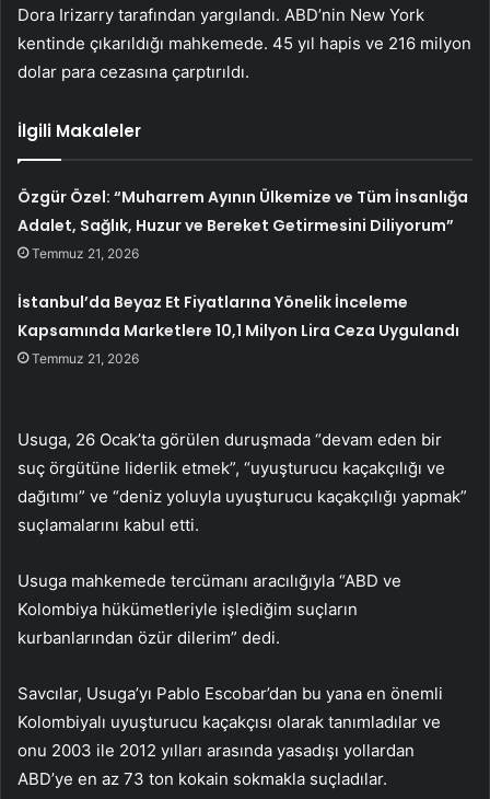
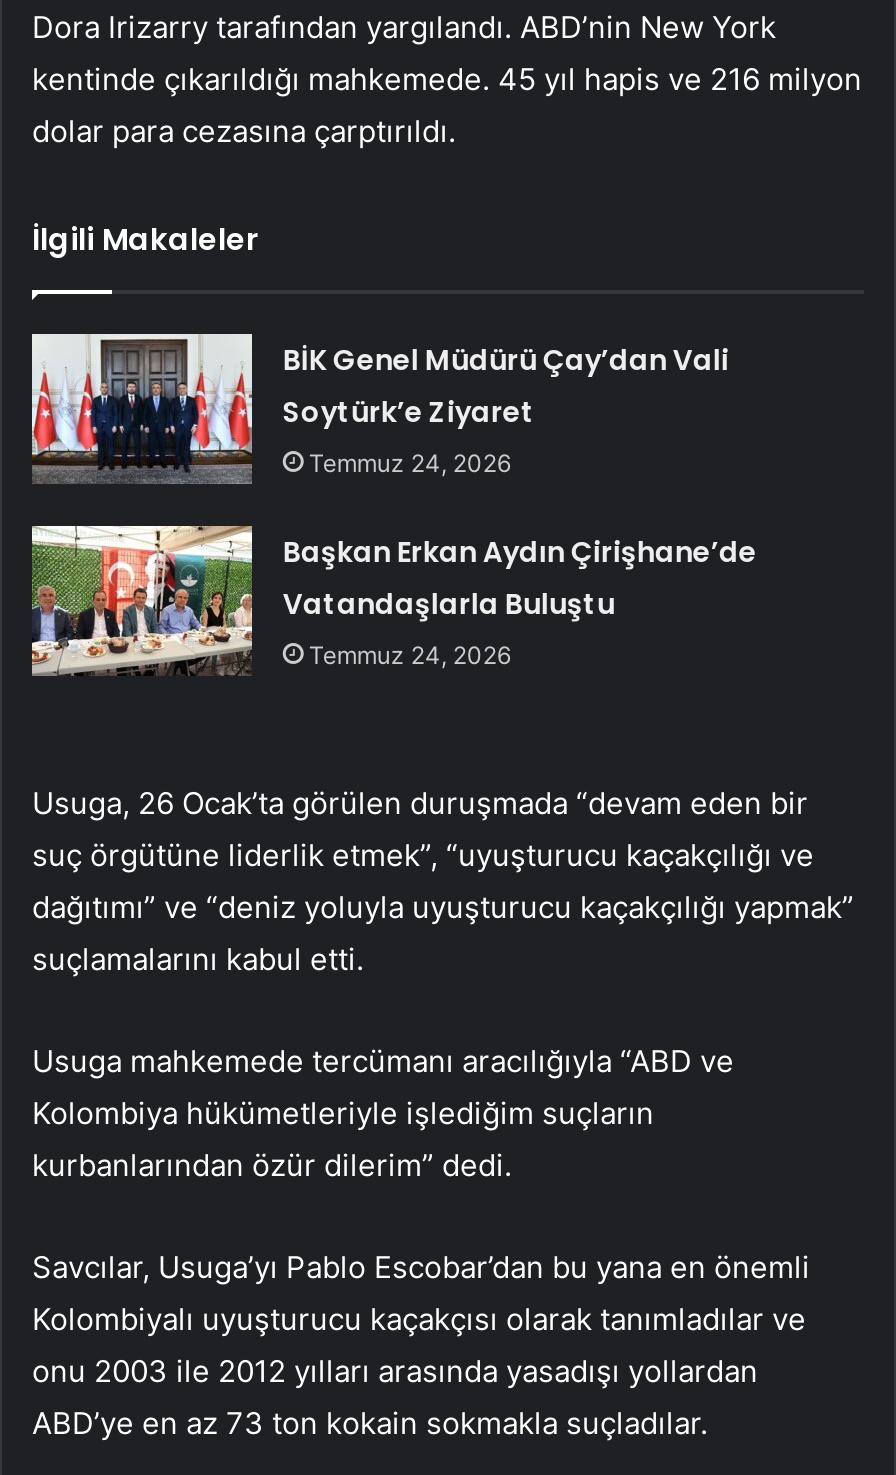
- Özgür Özel: “Muharrem Ayının Ülkemize ve Tüm İnsanlığa
- Adalet, Sağlık, Huzur ve Bereket Getirmesini Diliyorum”
- Temmuz 21, 2026
+ BİK Genel Müdürü Çay’dan Vali
+ Soytürk’e Ziyaret
+ Temmuz 24, 2026

- İstanbul’da Beyaz Et Fiyatlarına Yönelik İnceleme
- Kapsamında Marketlere 10,1 Milyon Lira Ceza Uygulandı
- Temmuz 21, 2026
+ Başkan Erkan Aydın Çirişhane’de
+ Vatandaşlarla Buluştu
+ Temmuz 24, 2026
